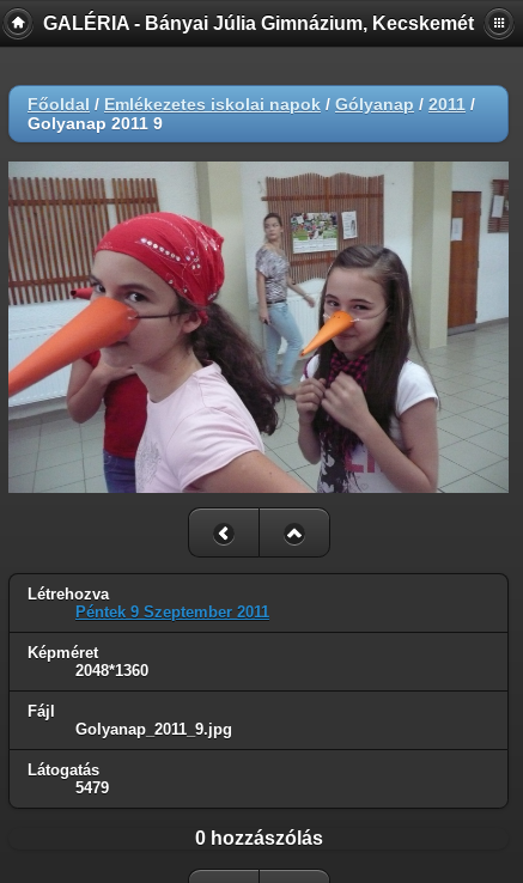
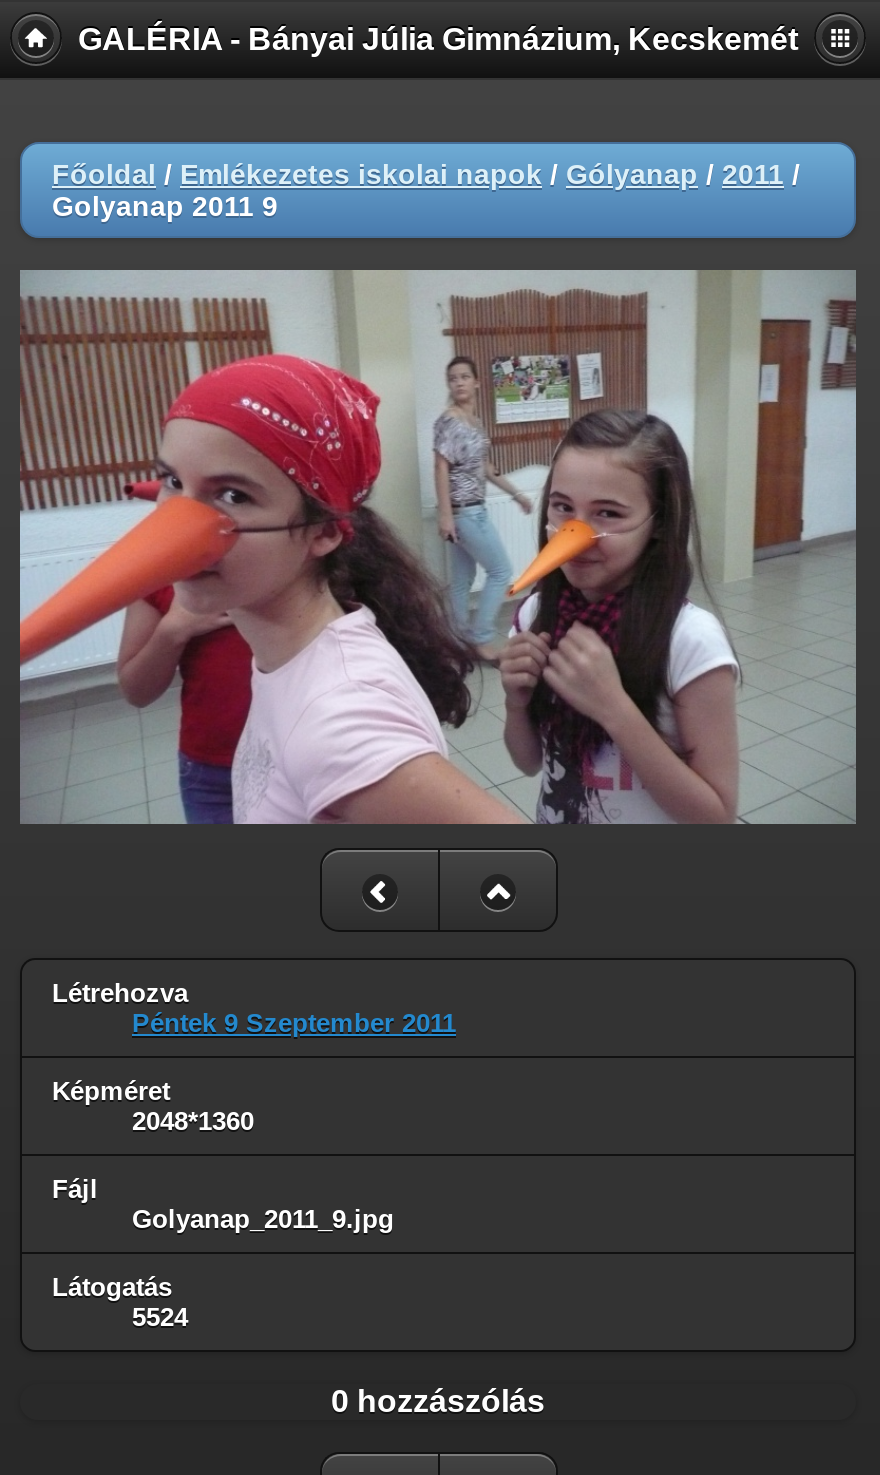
- 5479
+ 5524
